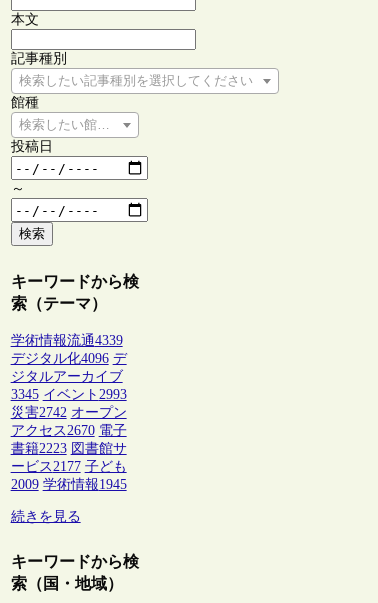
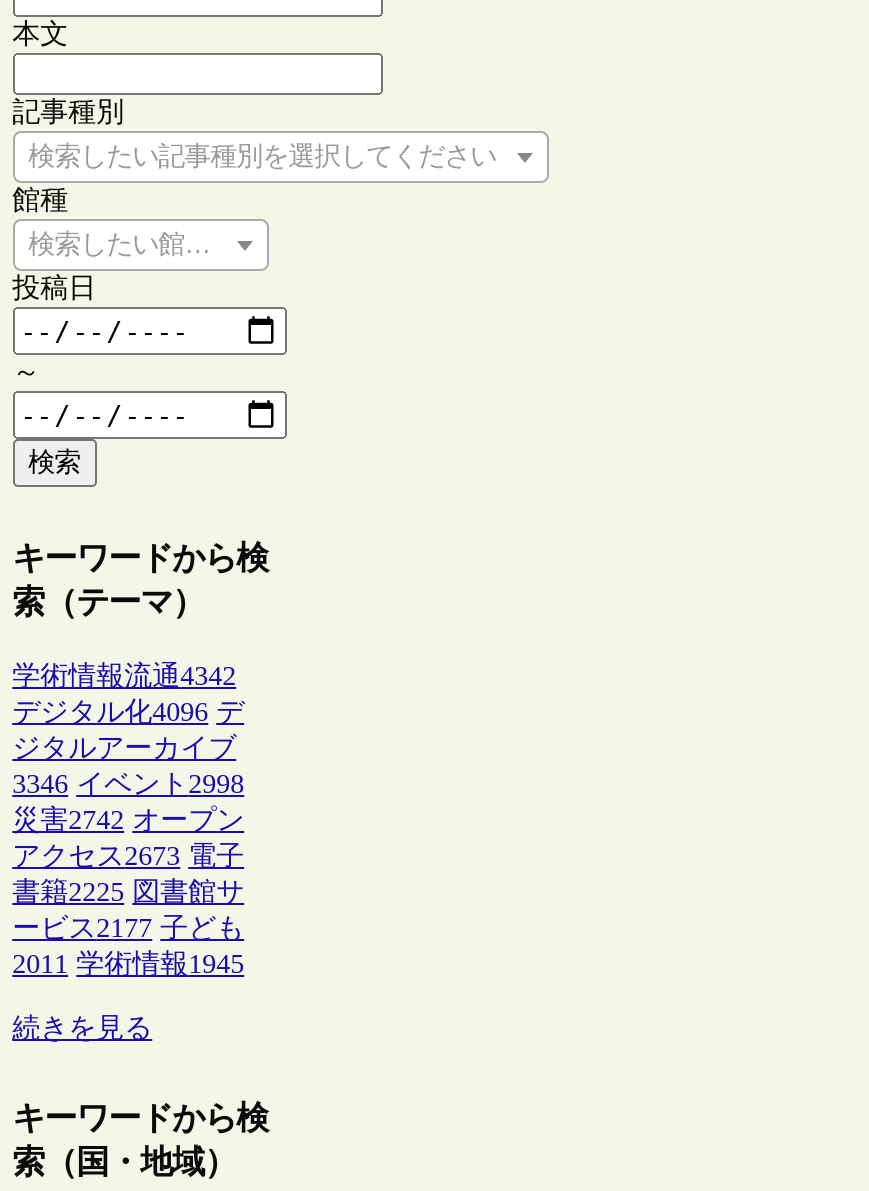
- 学術情報流通4339
+ 学術情報流通4342

- 3345 イベント2993
+ 3346 イベント2998

- アクセス2670 電子
+ アクセス2673 電子

- 書籍2223 図書館サ
+ 書籍2225 図書館サ

- 2009 学術情報1945
+ 2011 学術情報1945
